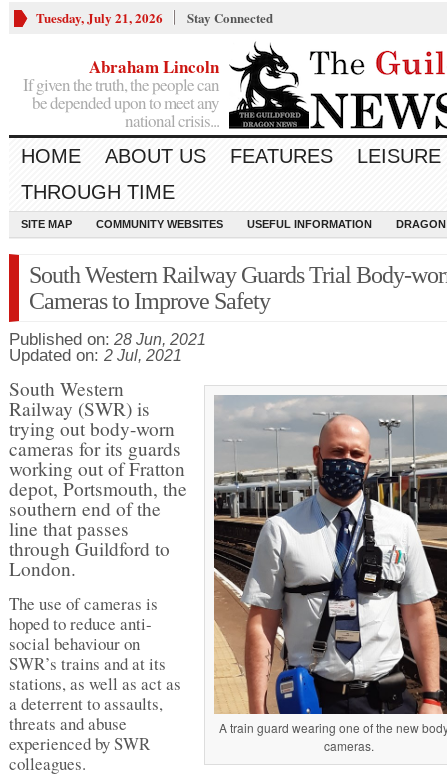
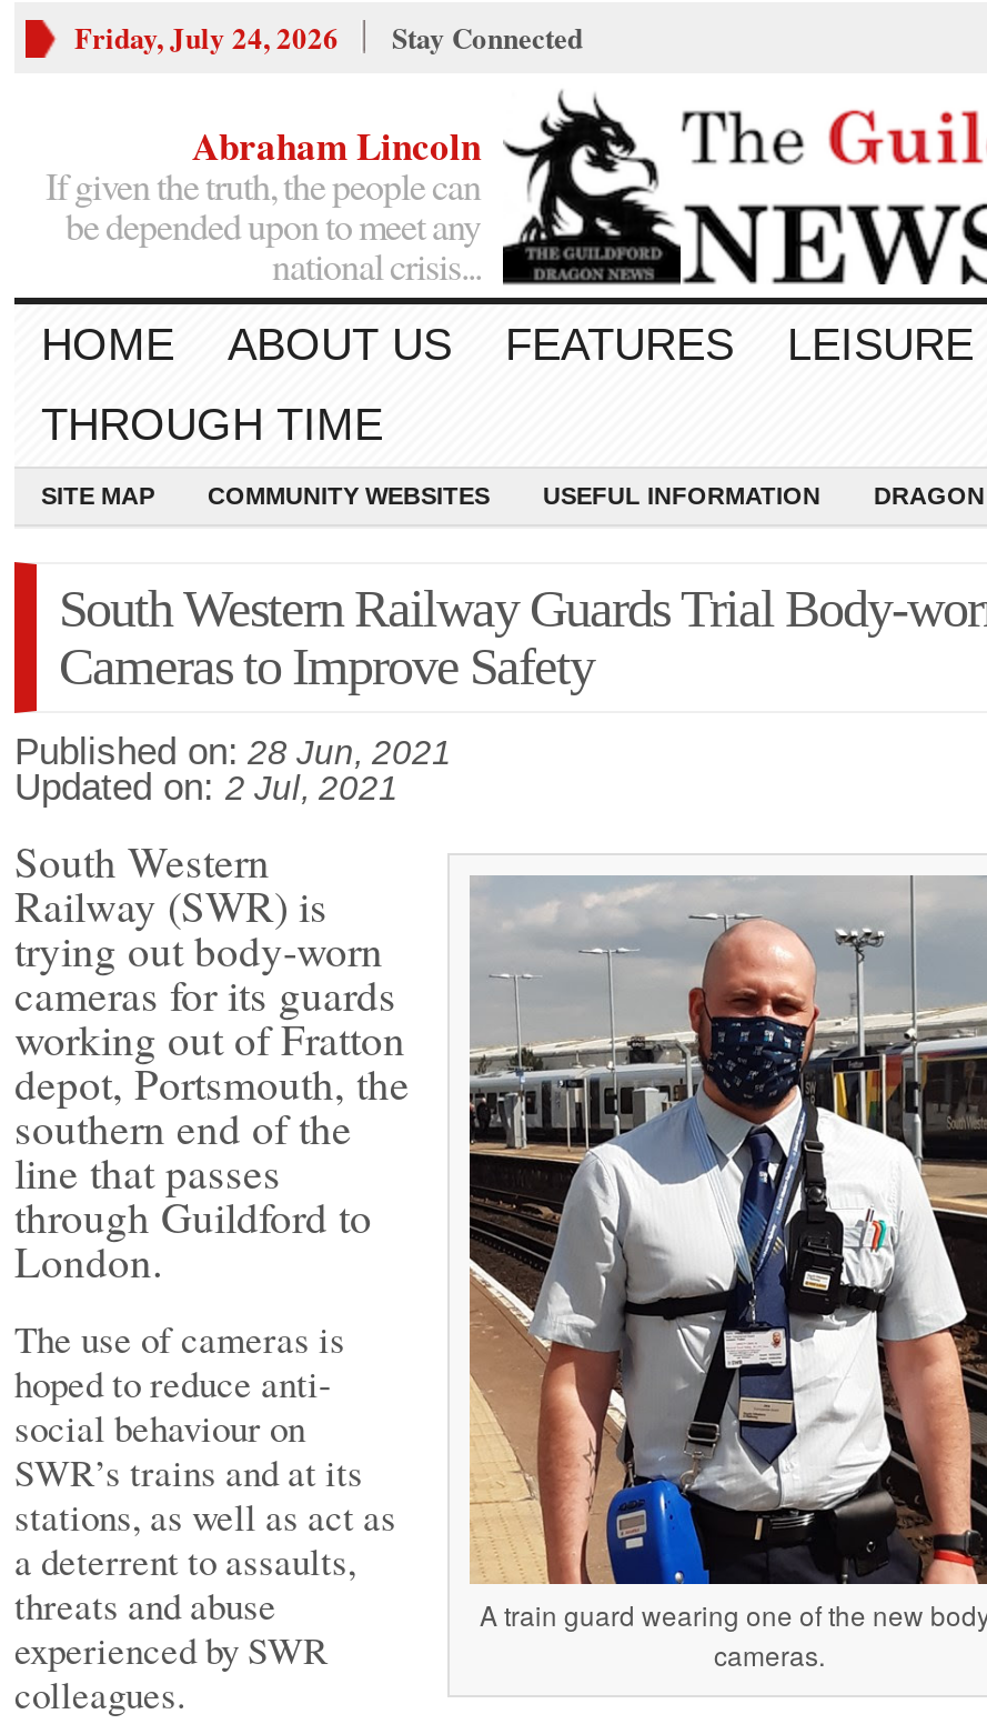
- Tuesday, July 21, 2026 Stay Connected
+ Friday, July 24, 2026 Stay Connected
